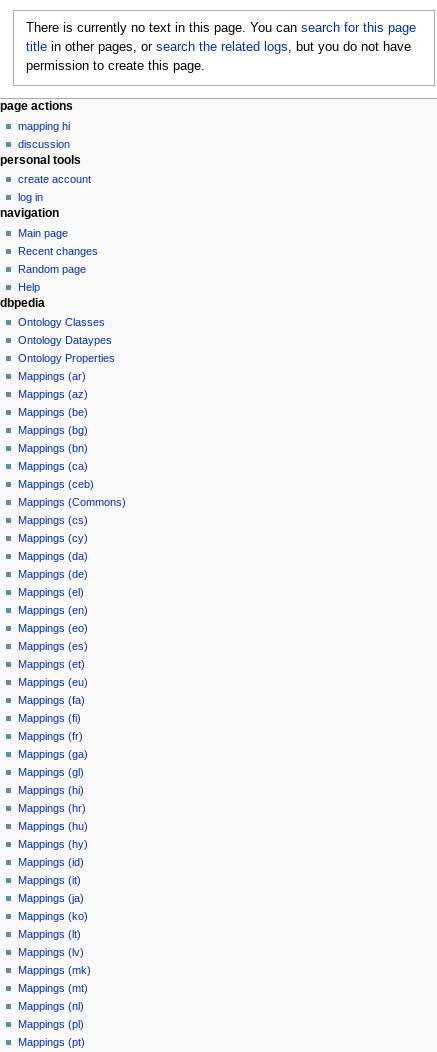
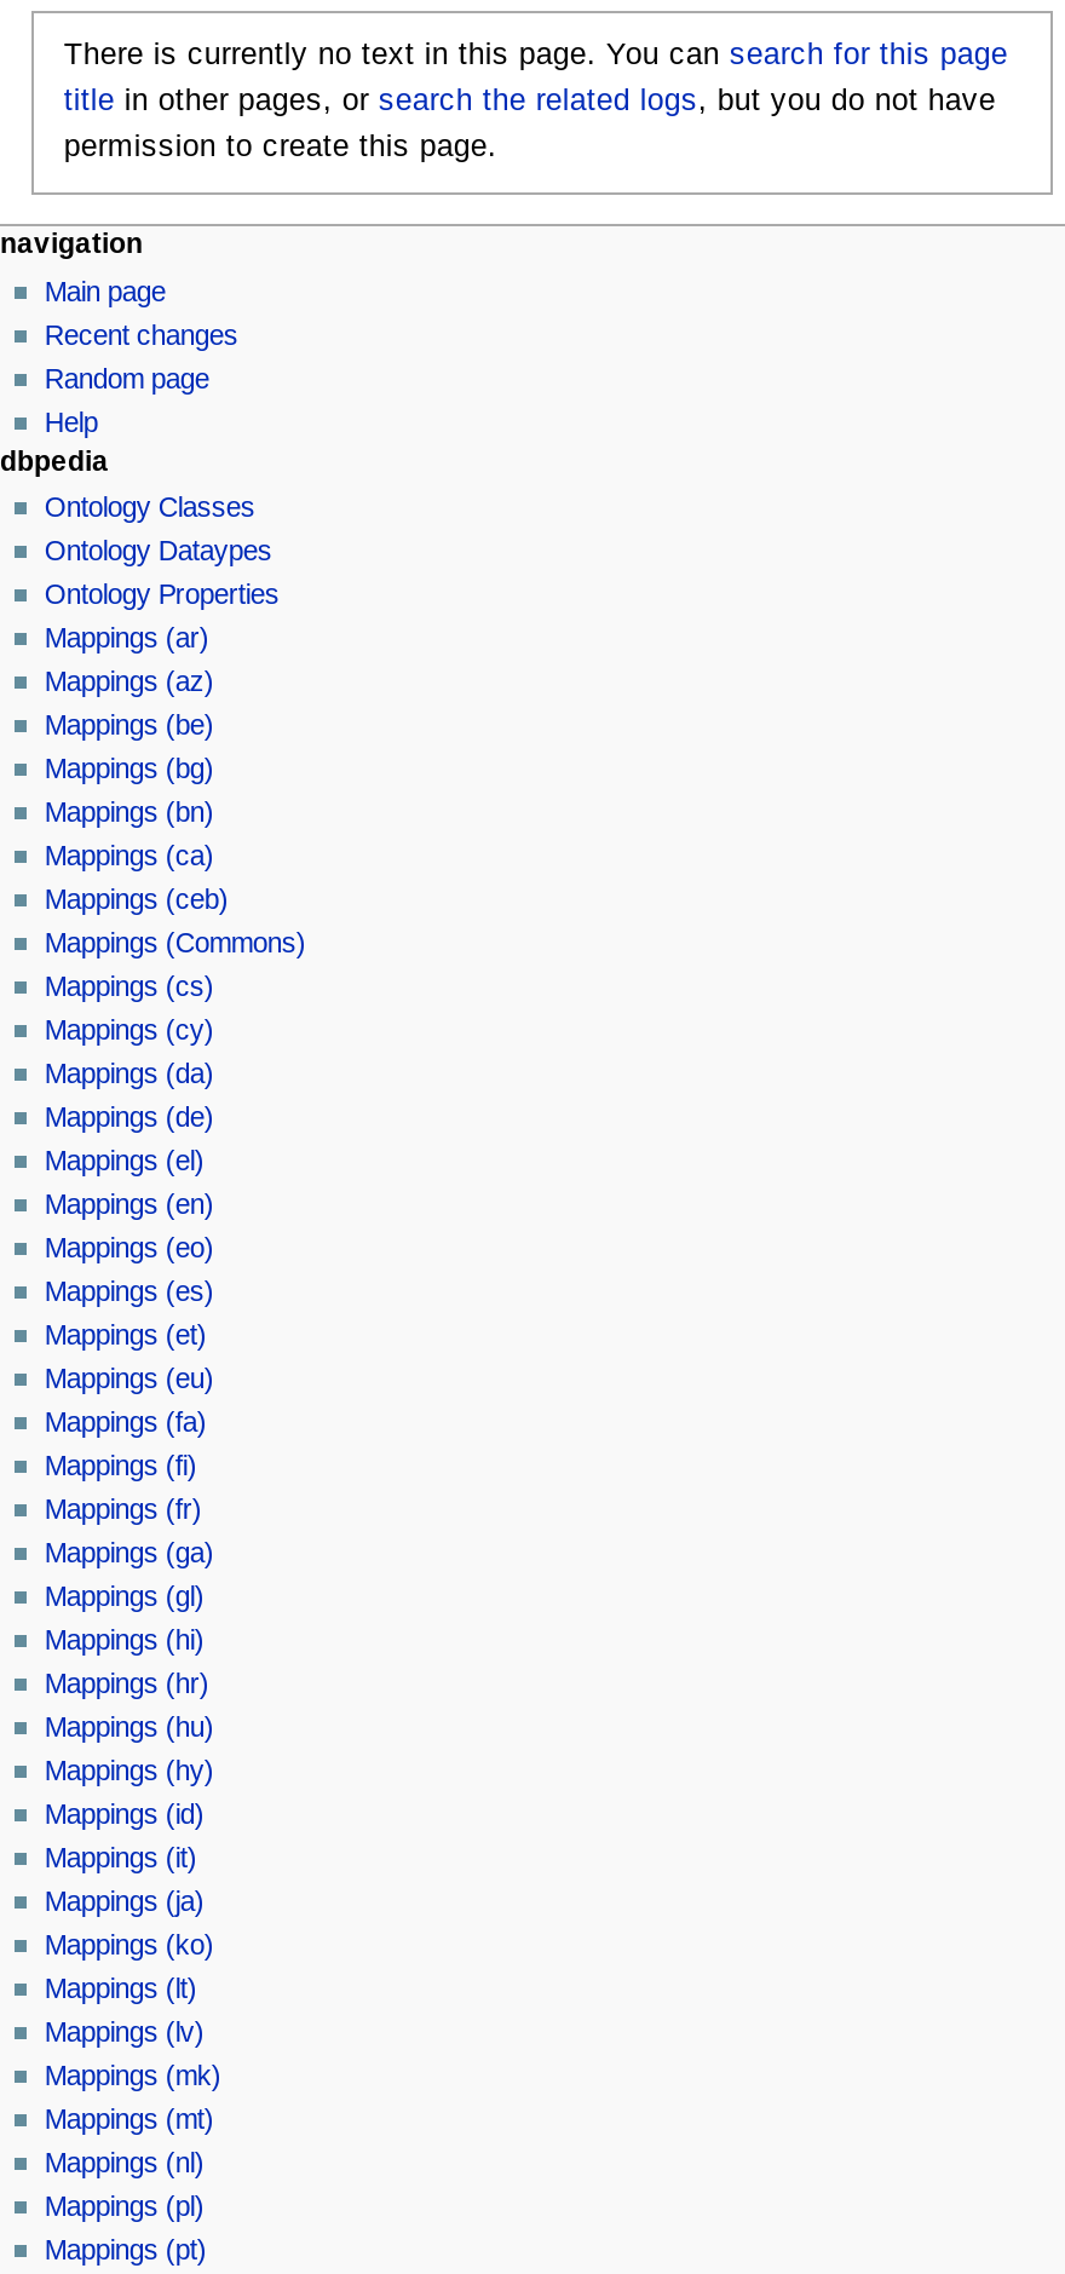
- page actions
- mapping hi
- discussion

- personal tools
- create account
- log in
